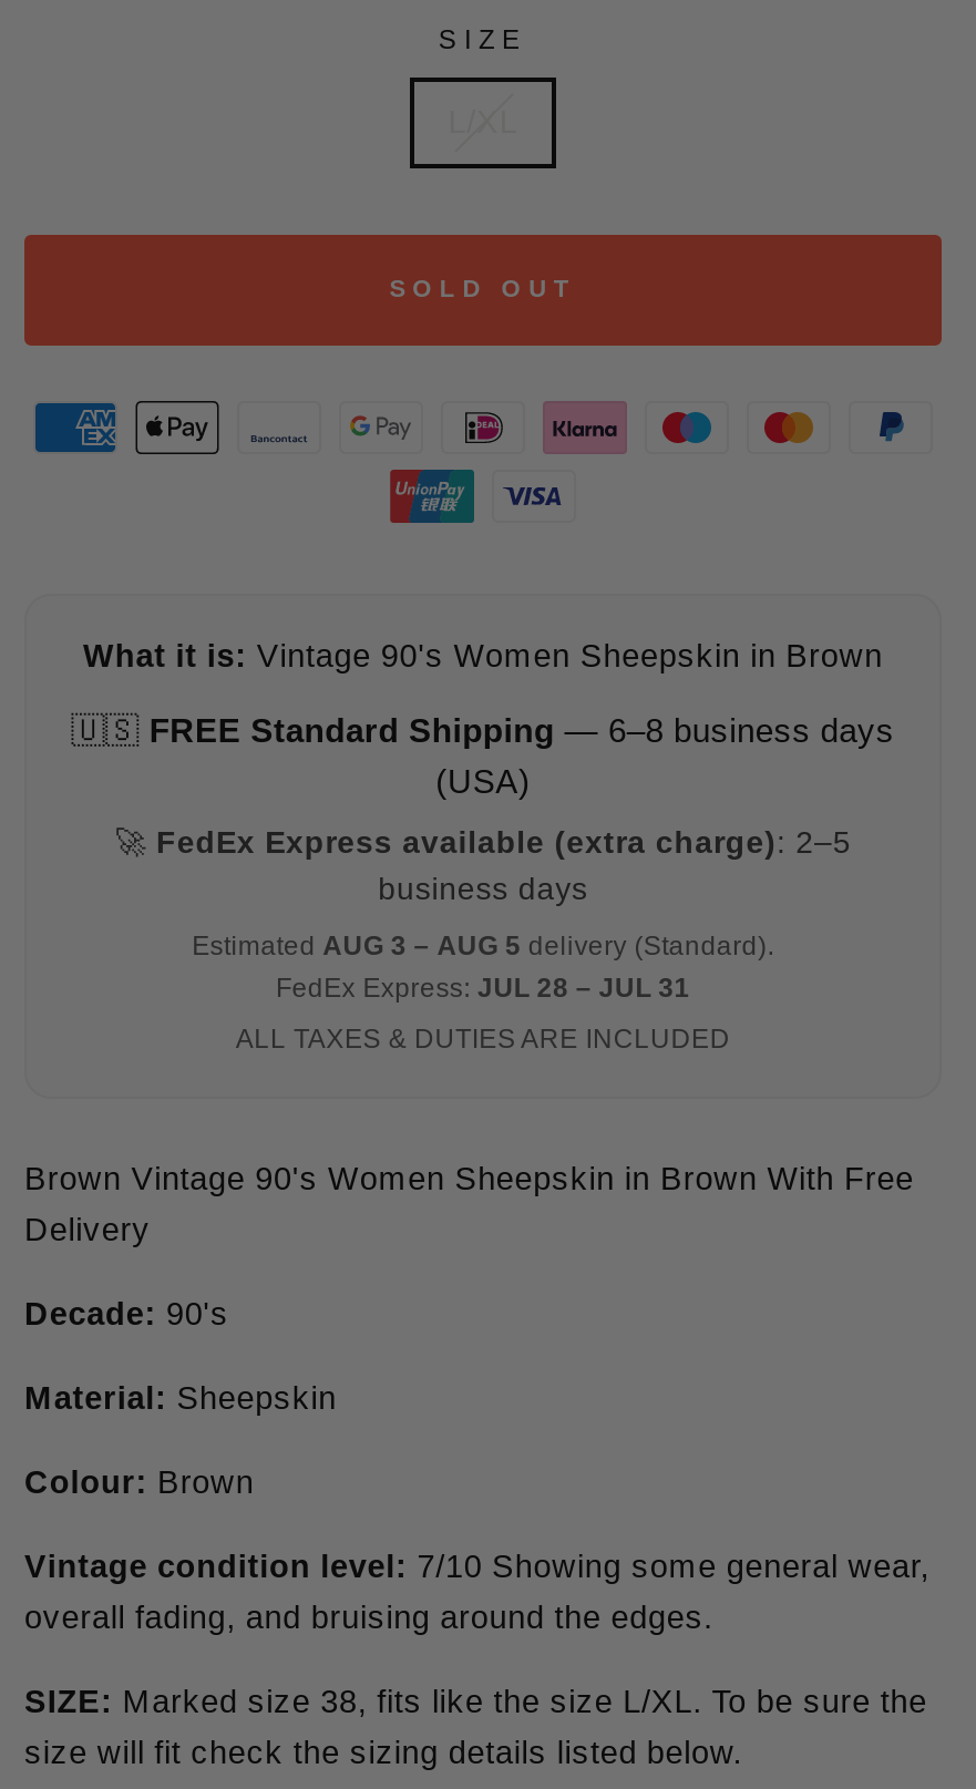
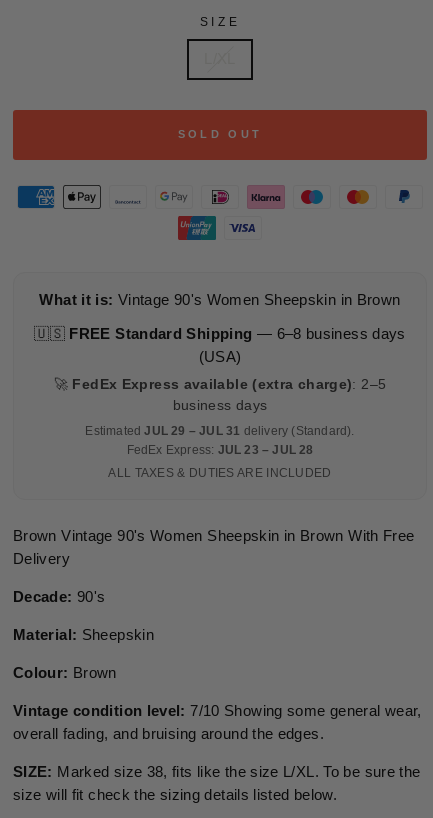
- Estimated AUG 3 – AUG 5 delivery (Standard).
+ Estimated JUL 29 – JUL 31 delivery (Standard).

- FedEx Express: JUL 28 – JUL 31
+ FedEx Express: JUL 23 – JUL 28
